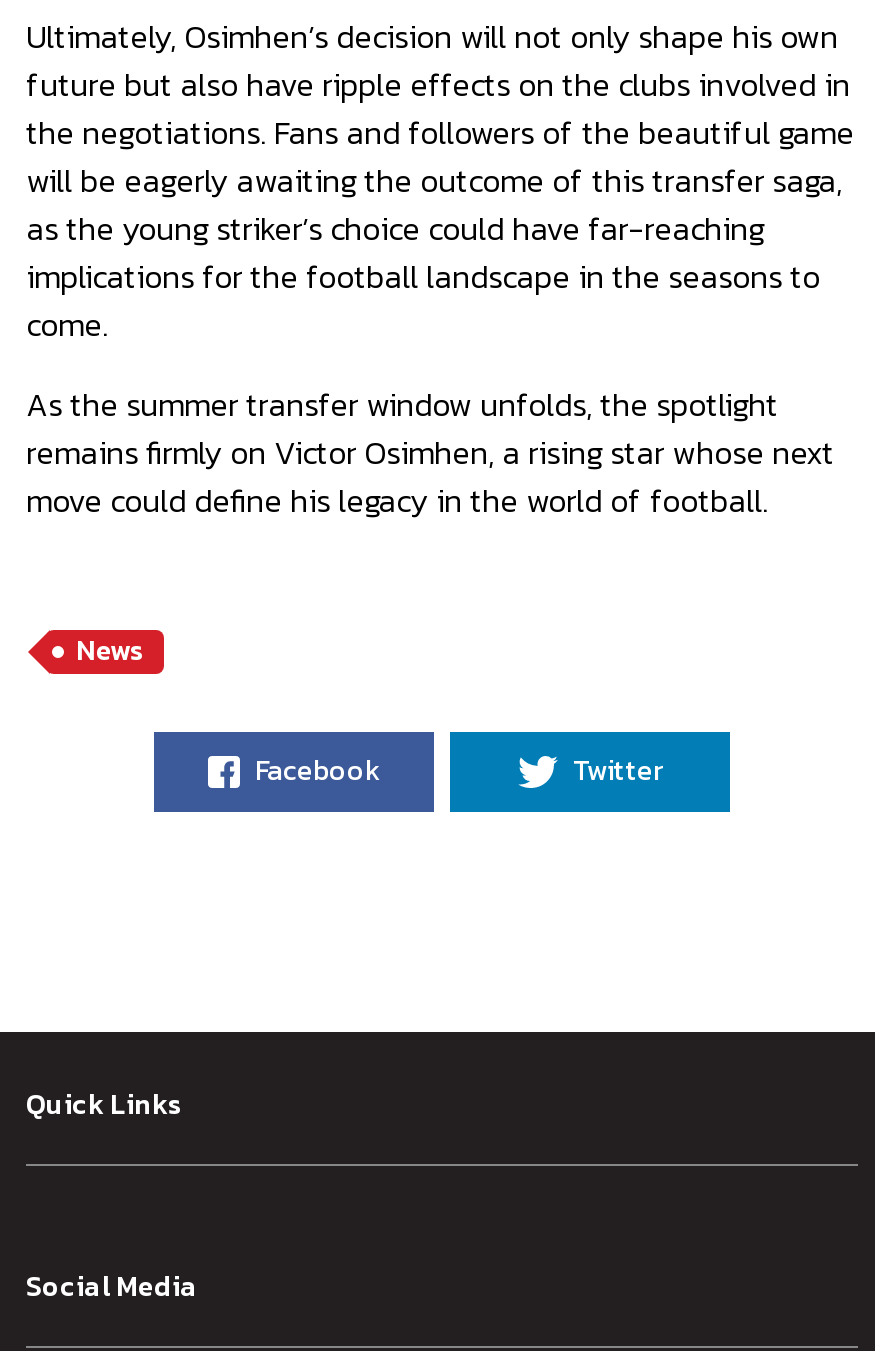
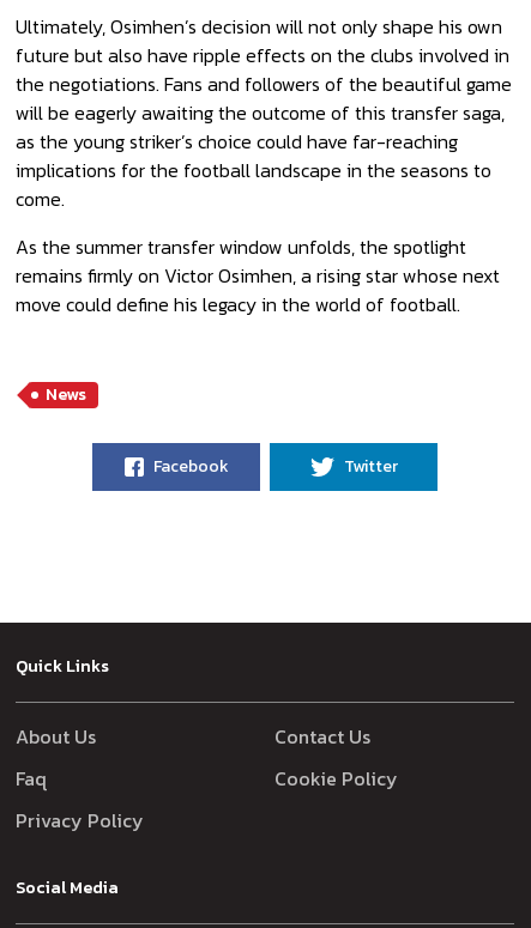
+ About Us
+ Contact Us
+ Faq
+ Cookie Policy
+ Privacy Policy
